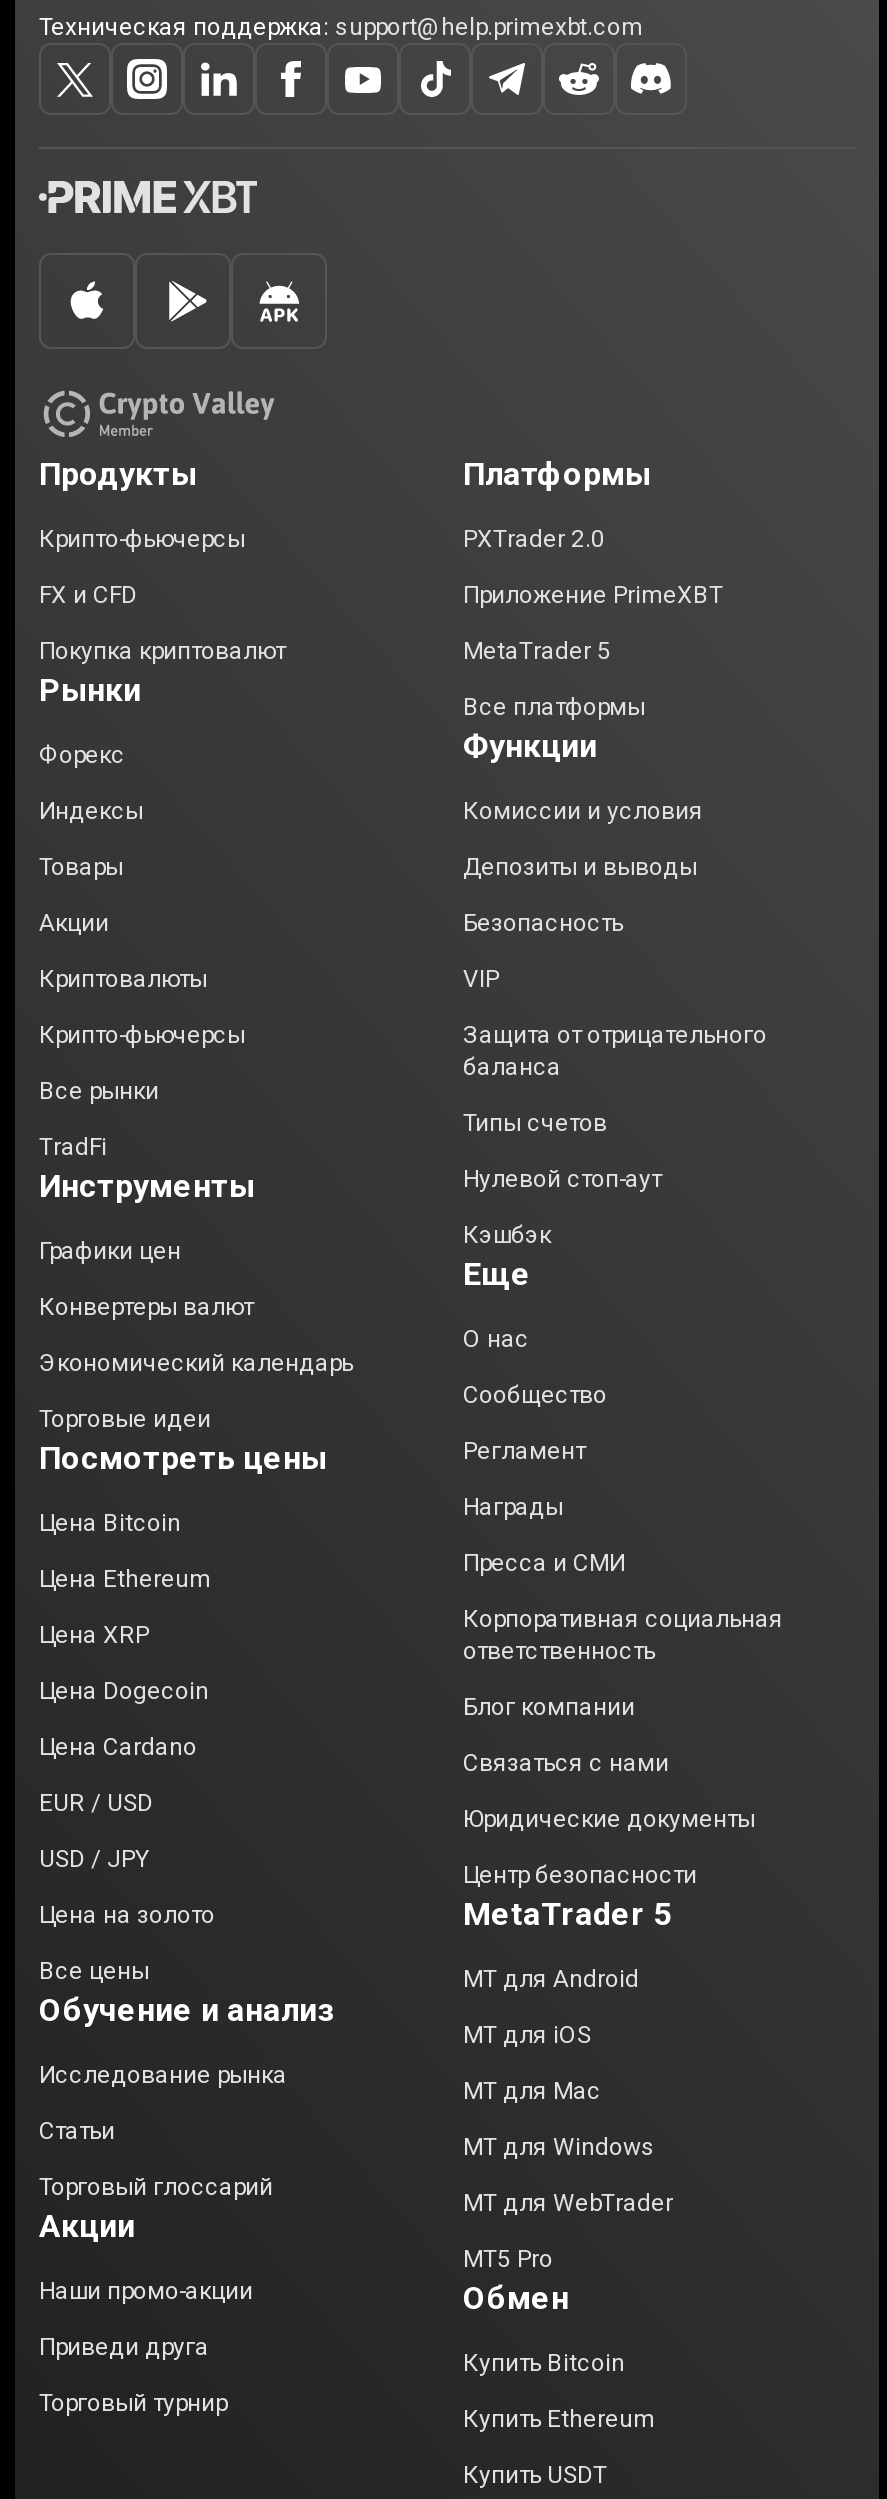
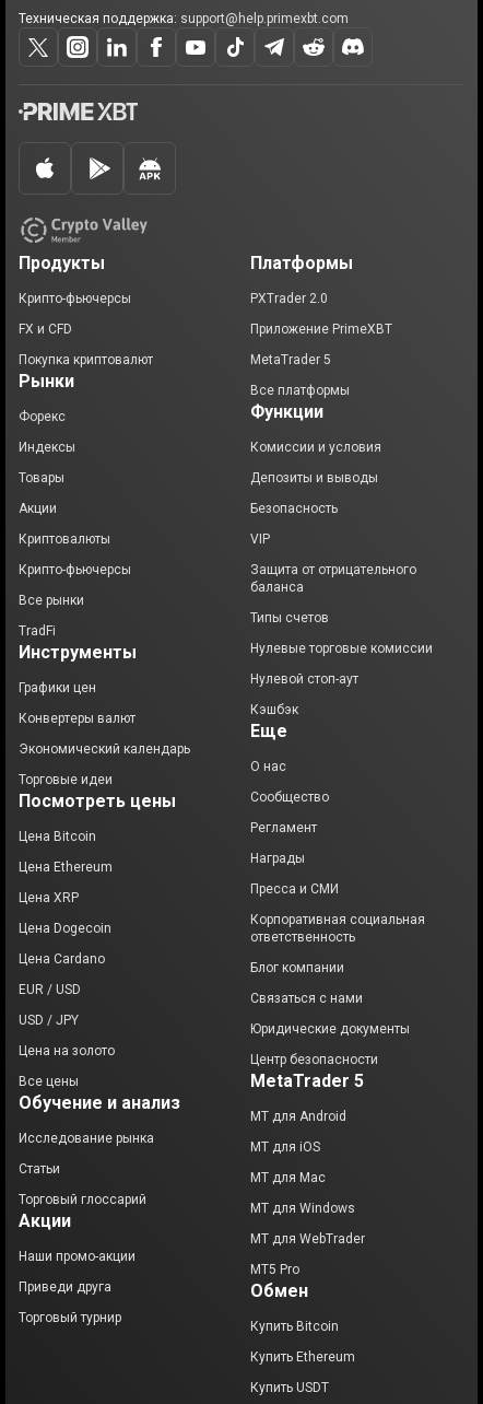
+ Нулевые торговые комиссии
